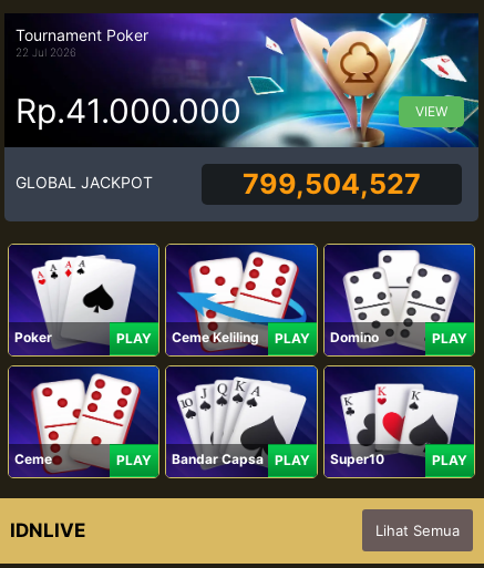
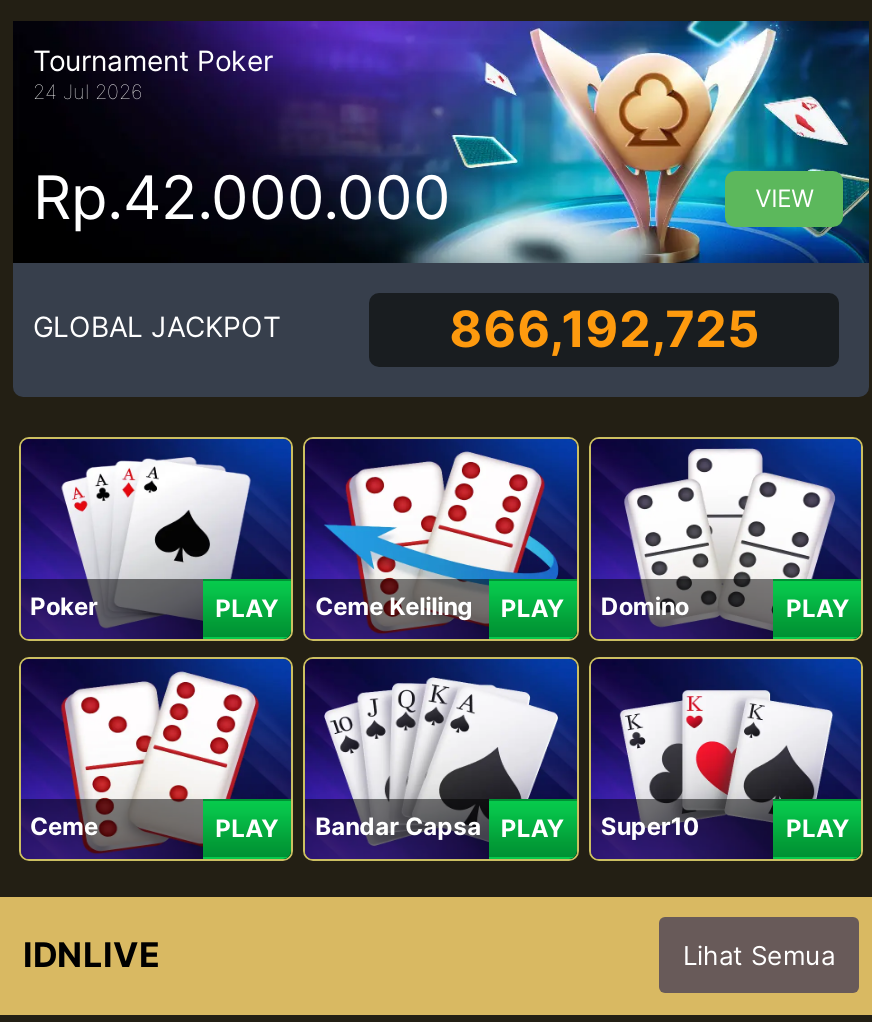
- 22 Jul 2026
+ 24 Jul 2026

- Rp.41.000.000
+ Rp.42.000.000

- 799,504,527
+ 866,192,725
